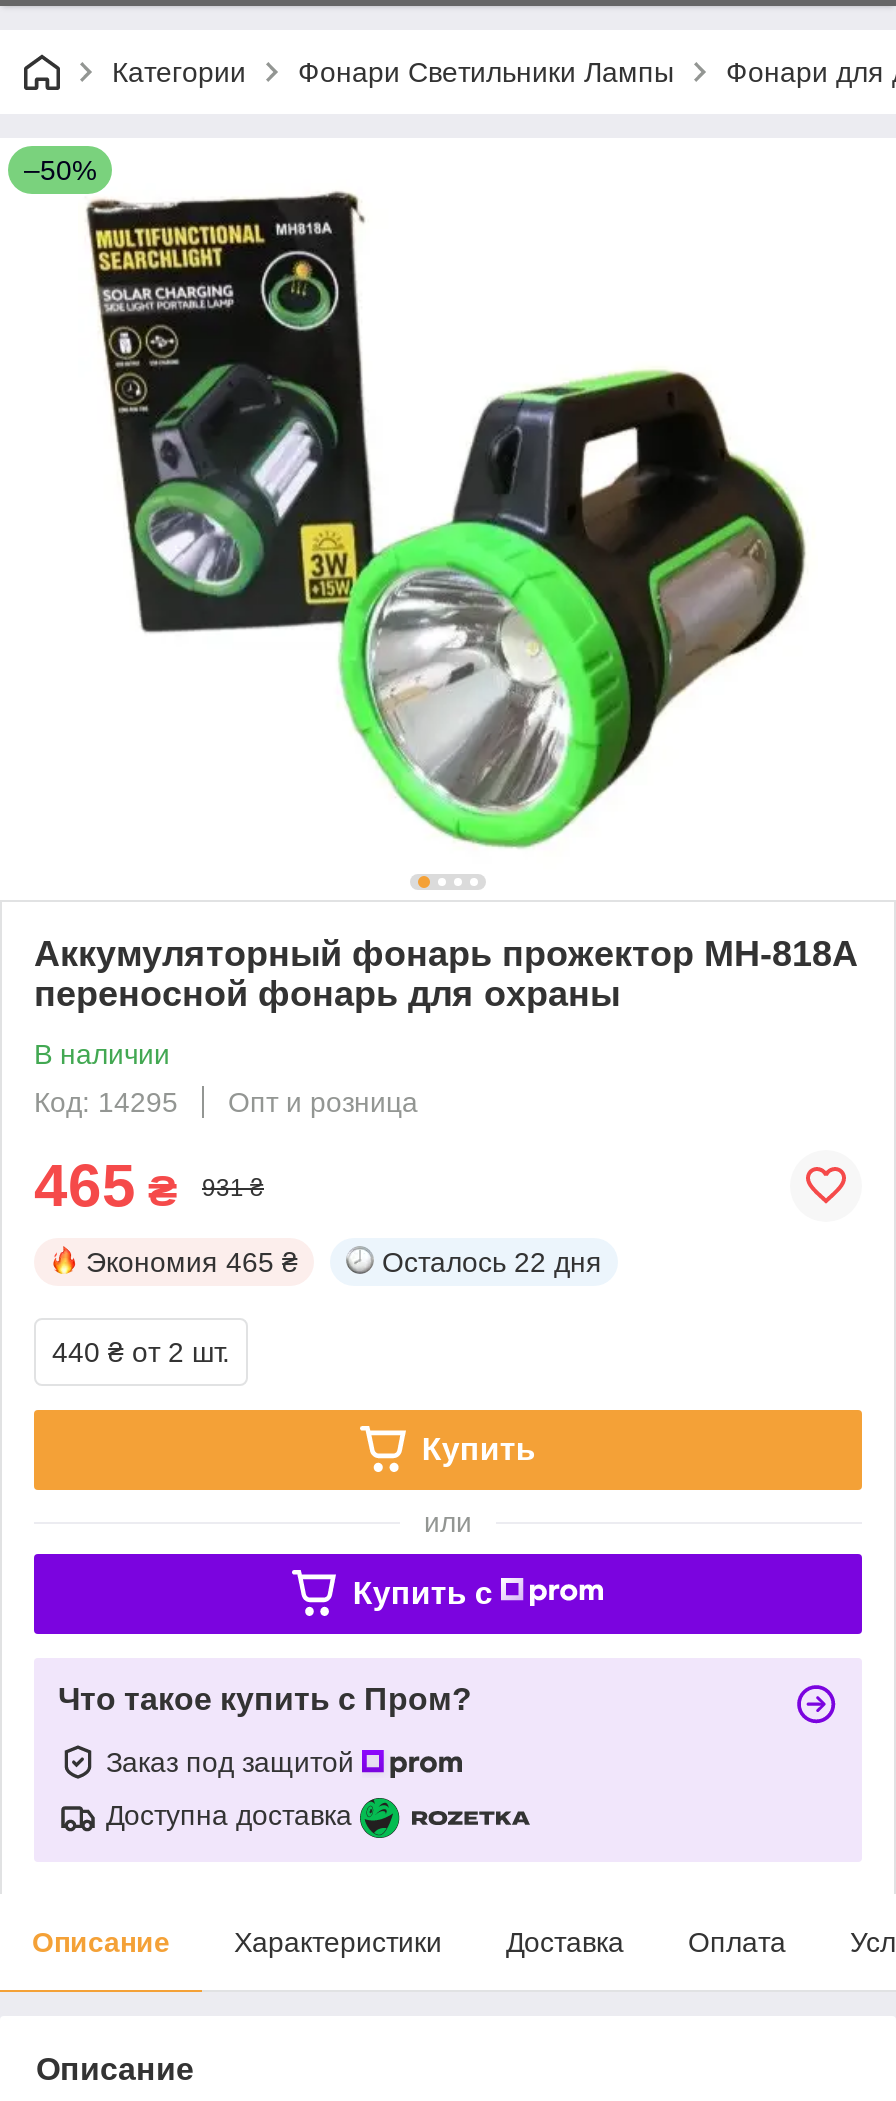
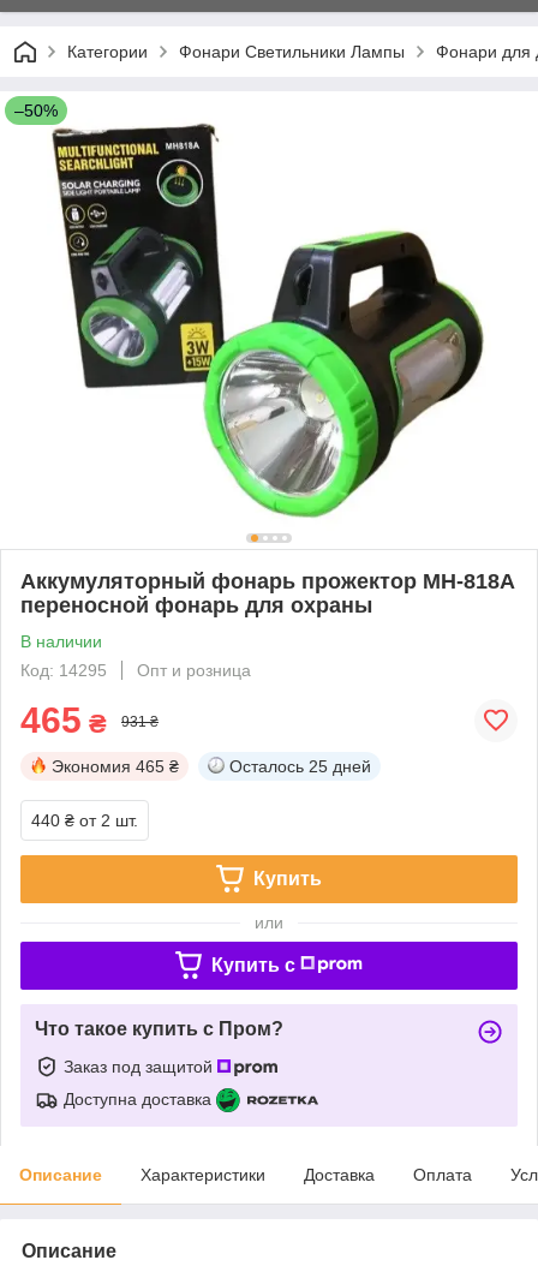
- Осталось 22 дня
+ Осталось 25 дней
